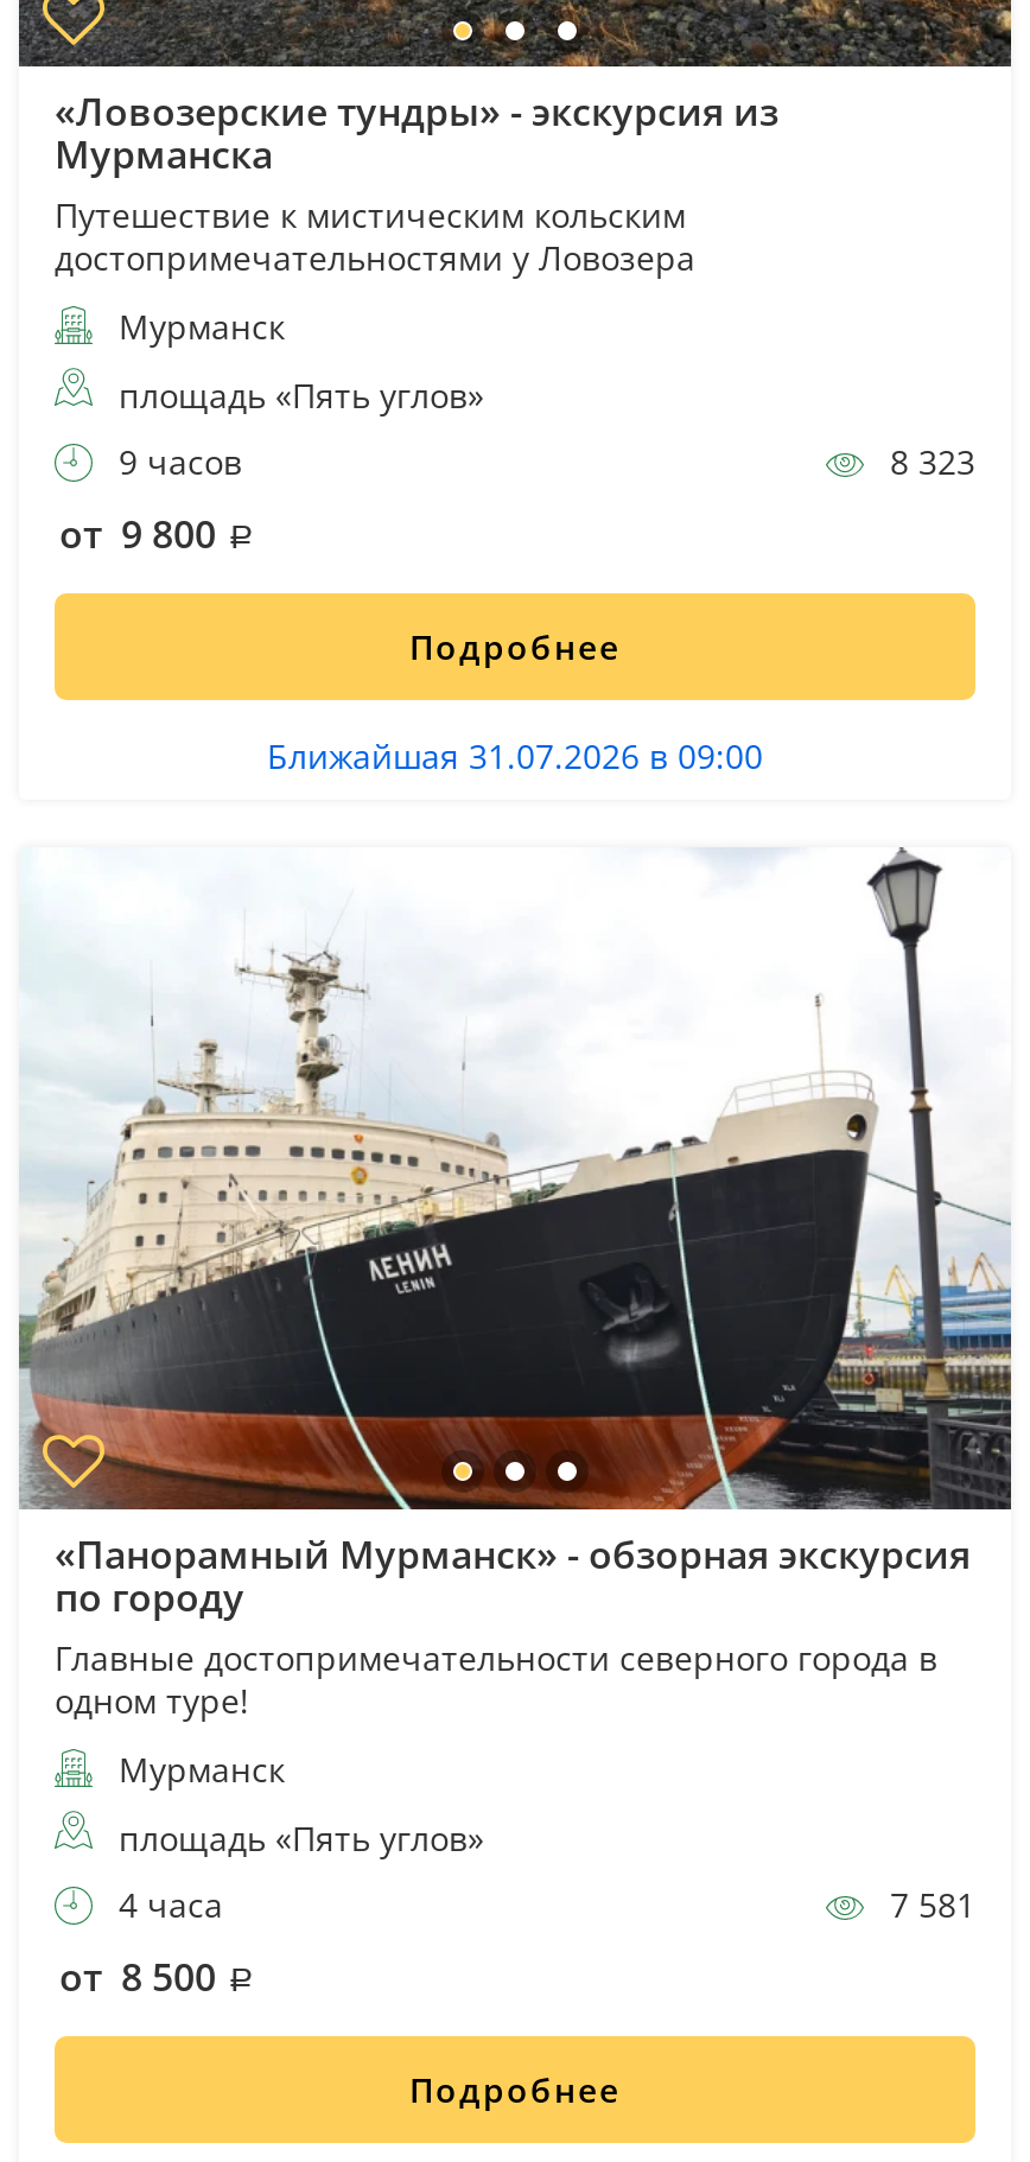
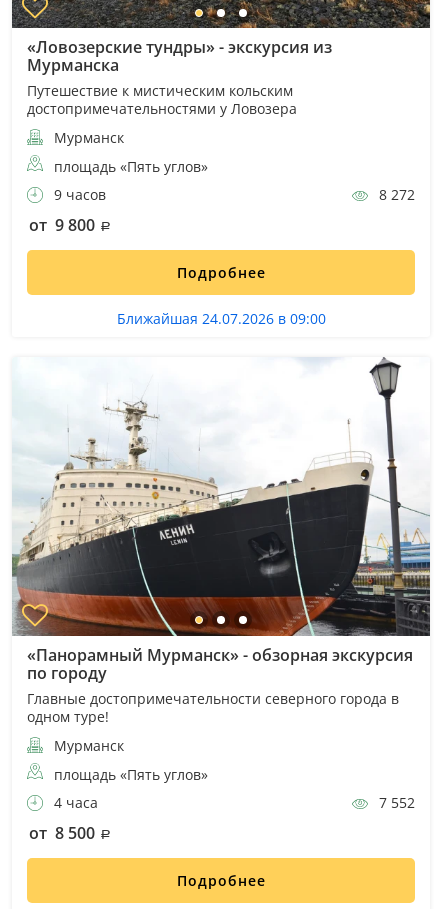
- 8 323
+ 8 272

- Ближайшая 31.07.2026 в 09:00
+ Ближайшая 24.07.2026 в 09:00

- 7 581
+ 7 552
